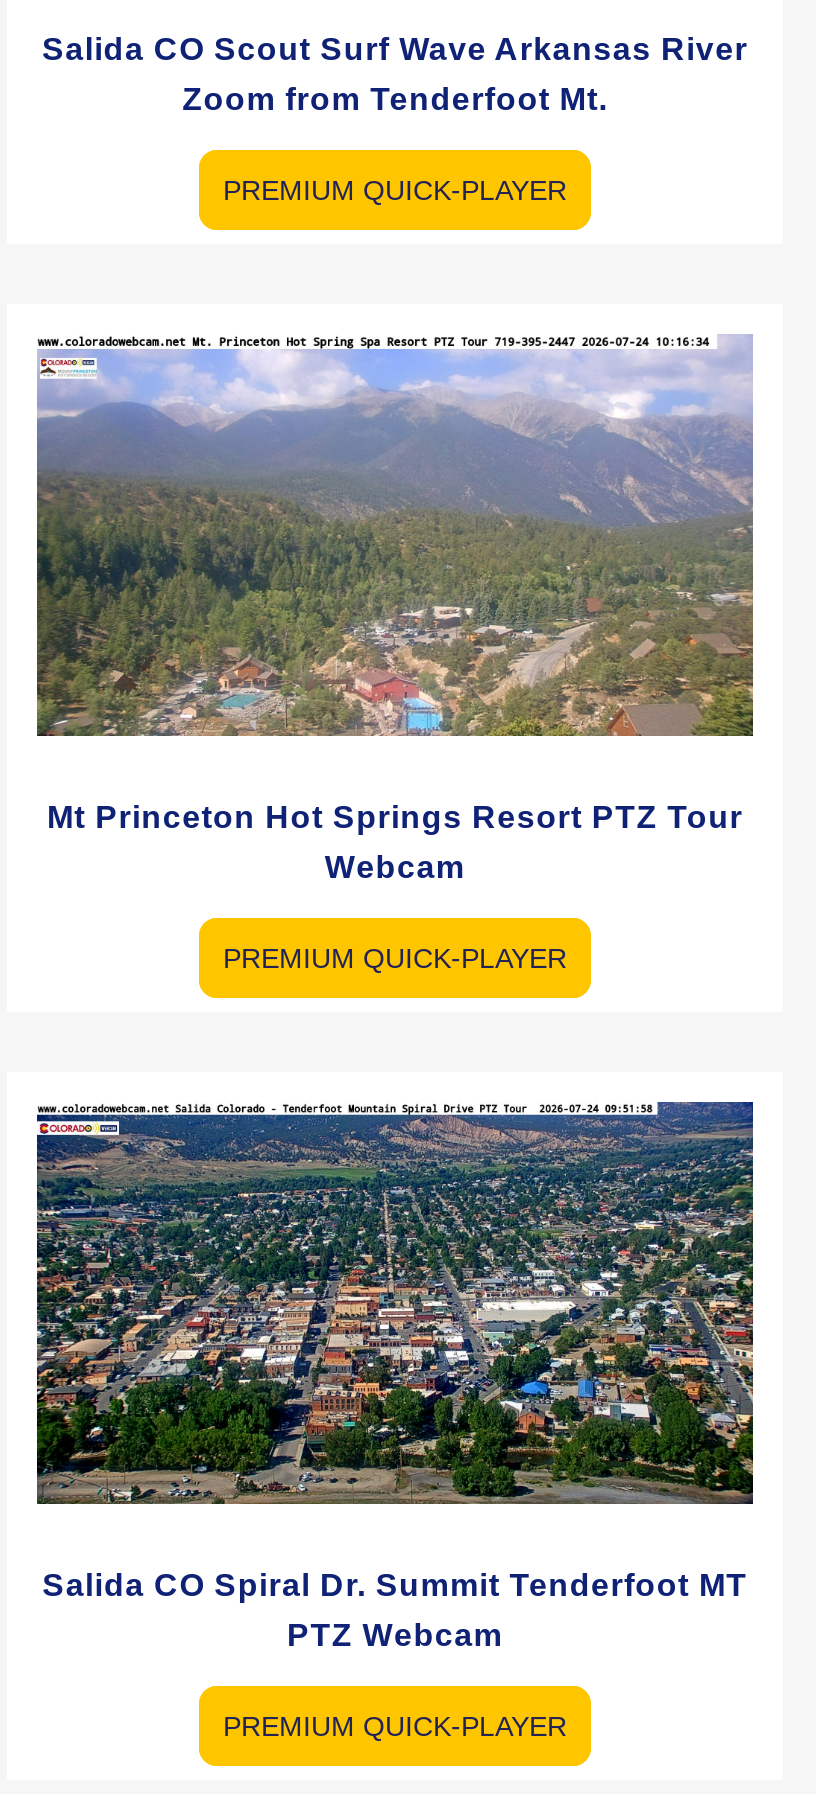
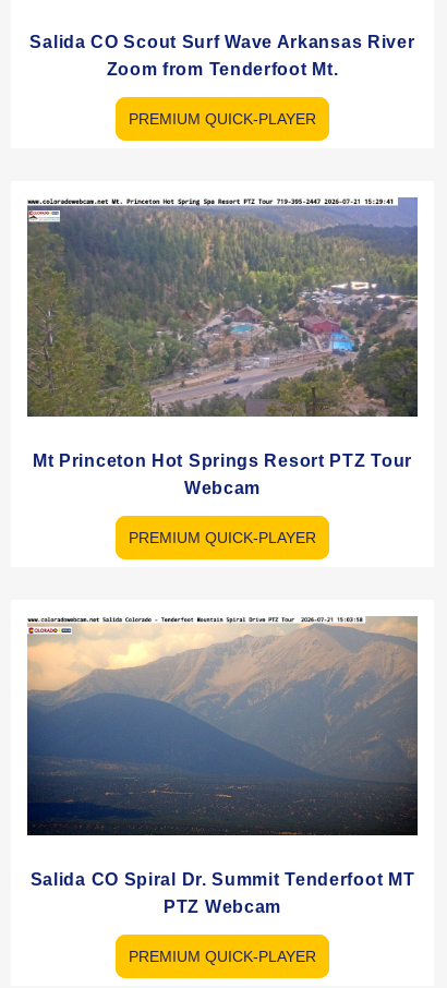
- [image]
+ [image]

- [image]
+ [image]
